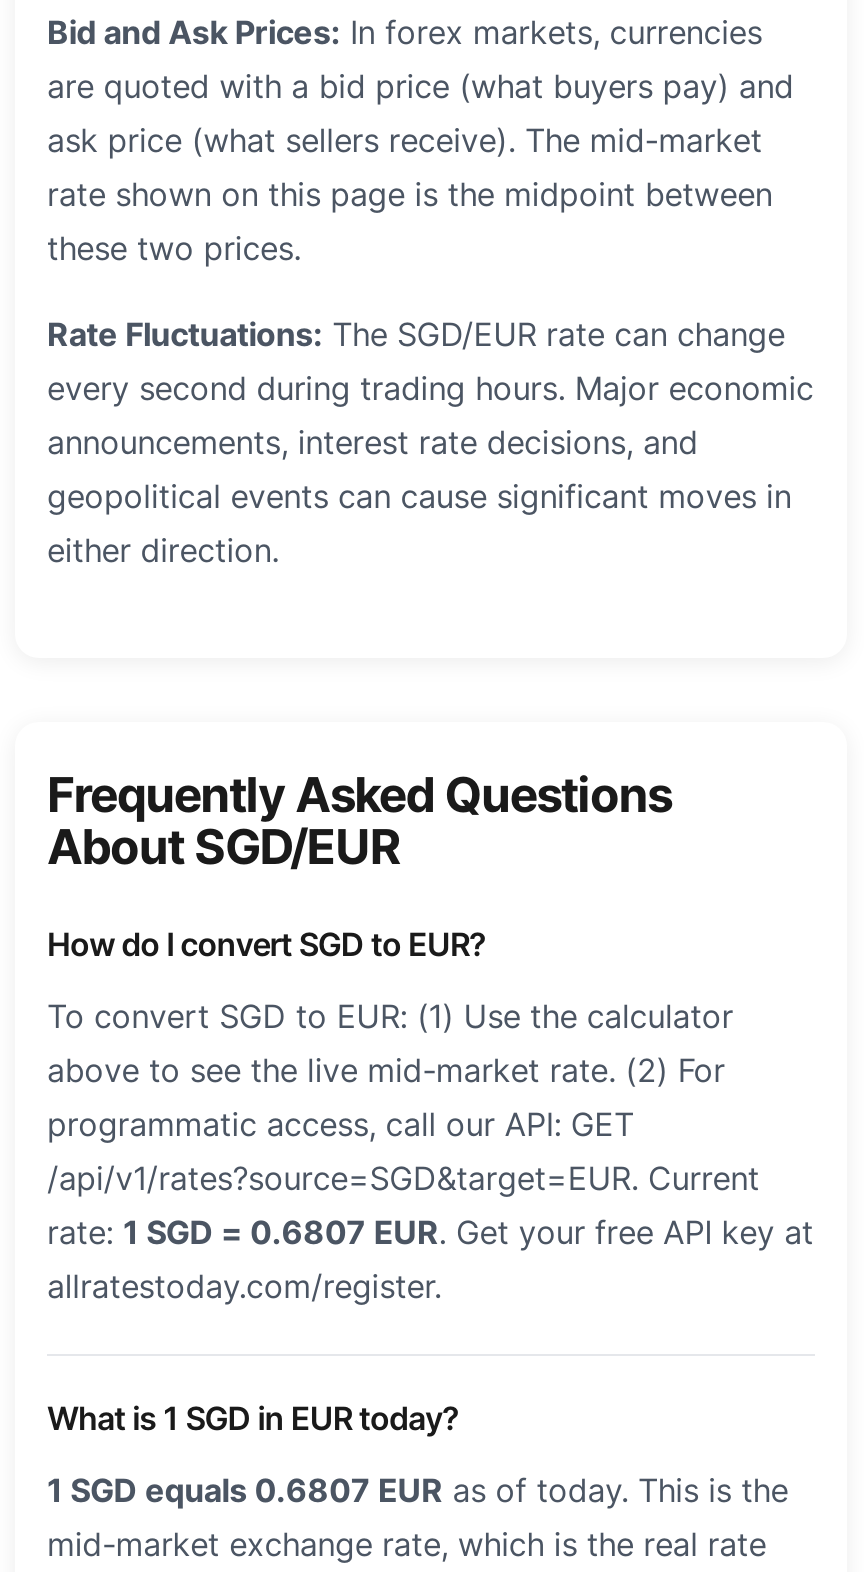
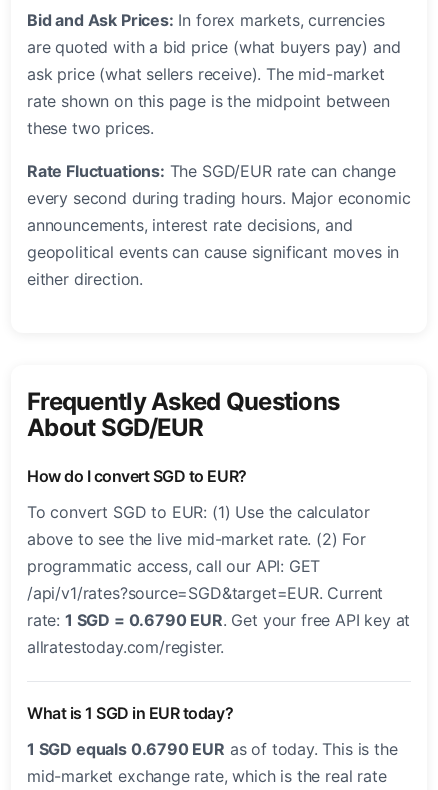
- rate: 1 SGD = 0.6807 EUR. Get your free API key at
+ rate: 1 SGD = 0.6790 EUR. Get your free API key at

- 1 SGD equals 0.6807 EUR as of today. This is the
+ 1 SGD equals 0.6790 EUR as of today. This is the
